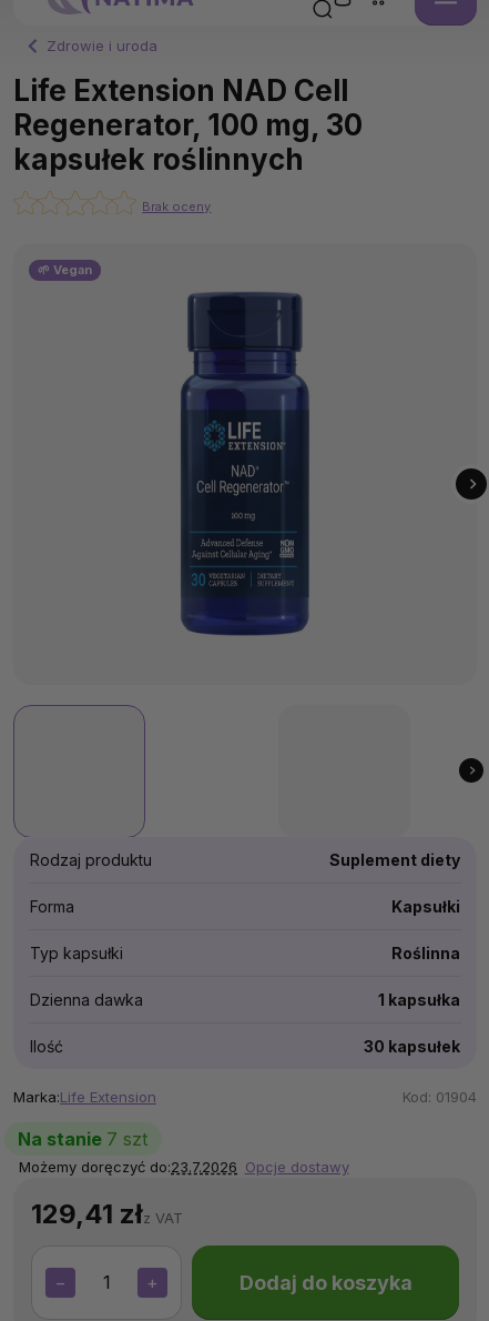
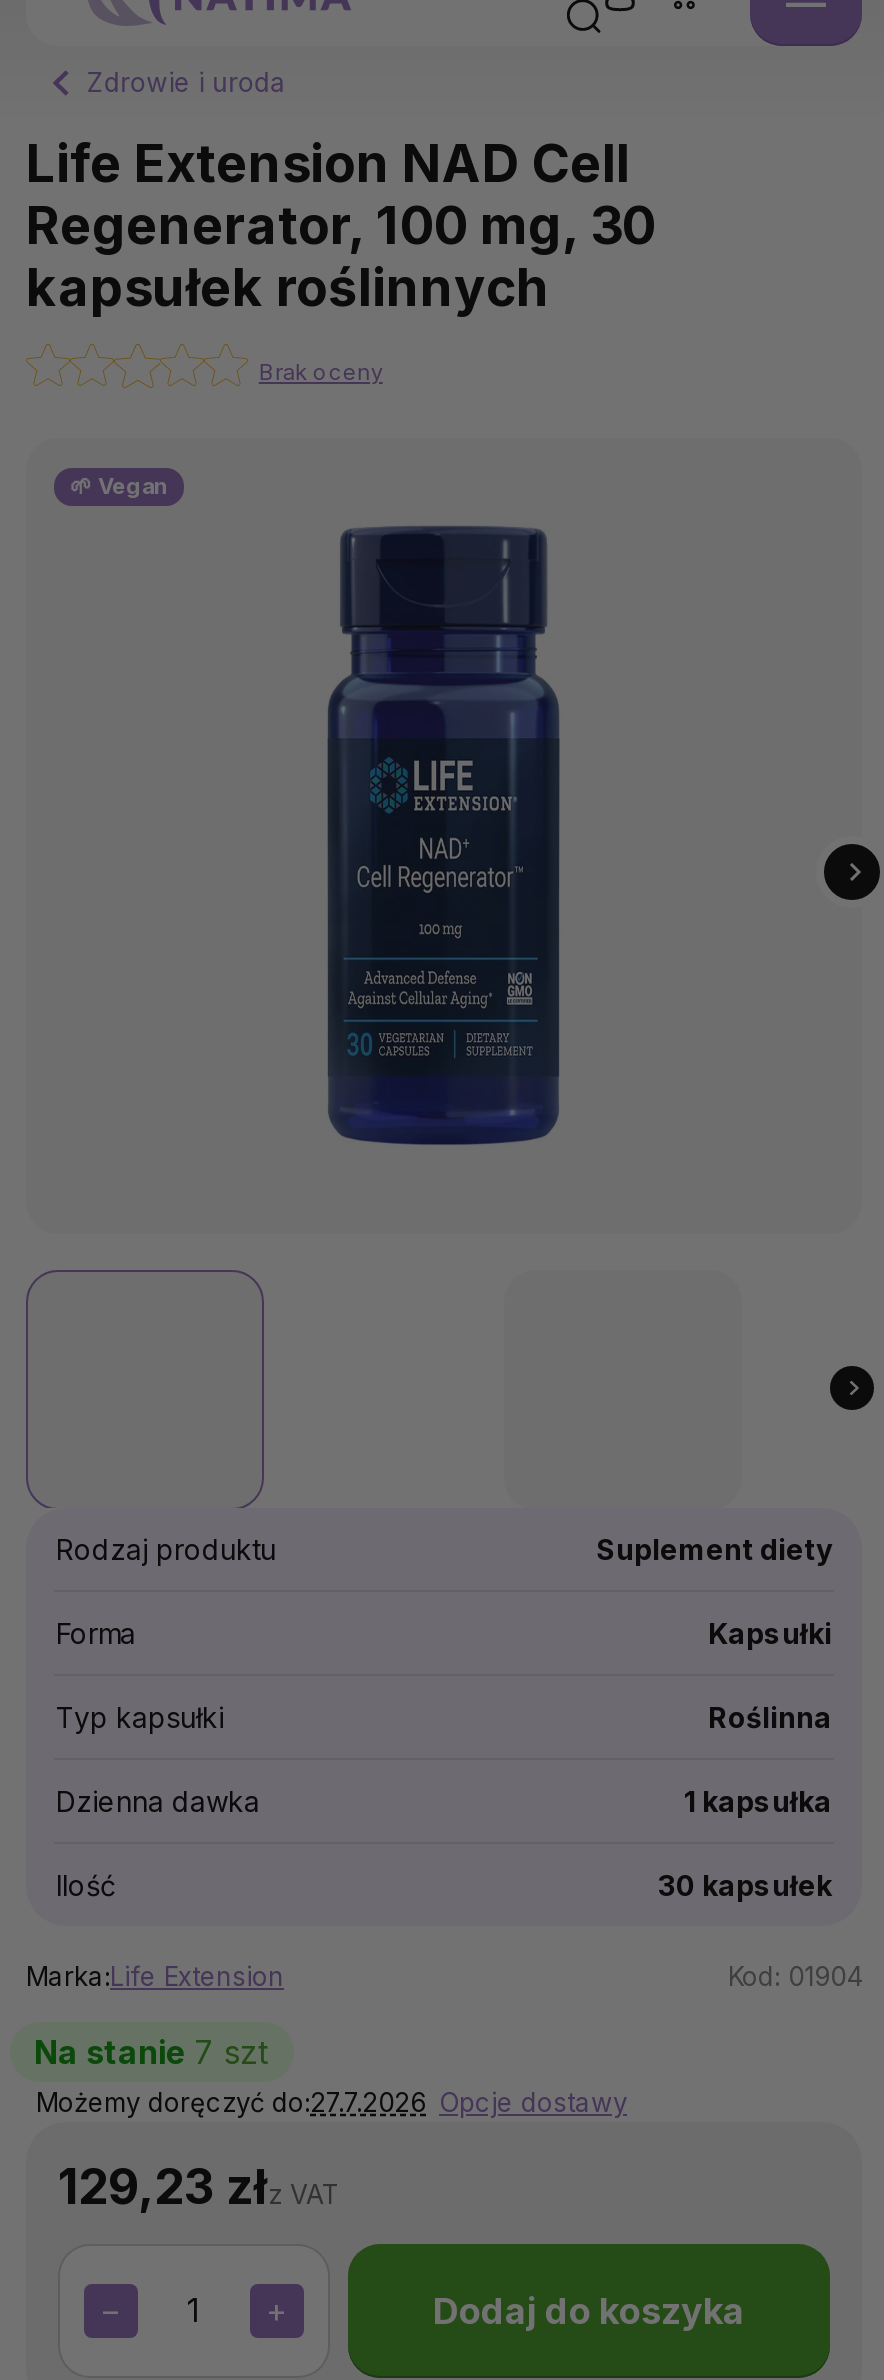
- Możemy doręczyć do:23.7.2026 Opcje dostawy
+ Możemy doręczyć do:27.7.2026 Opcje dostawy

- 129,41 zł z VAT
+ 129,23 zł z VAT
